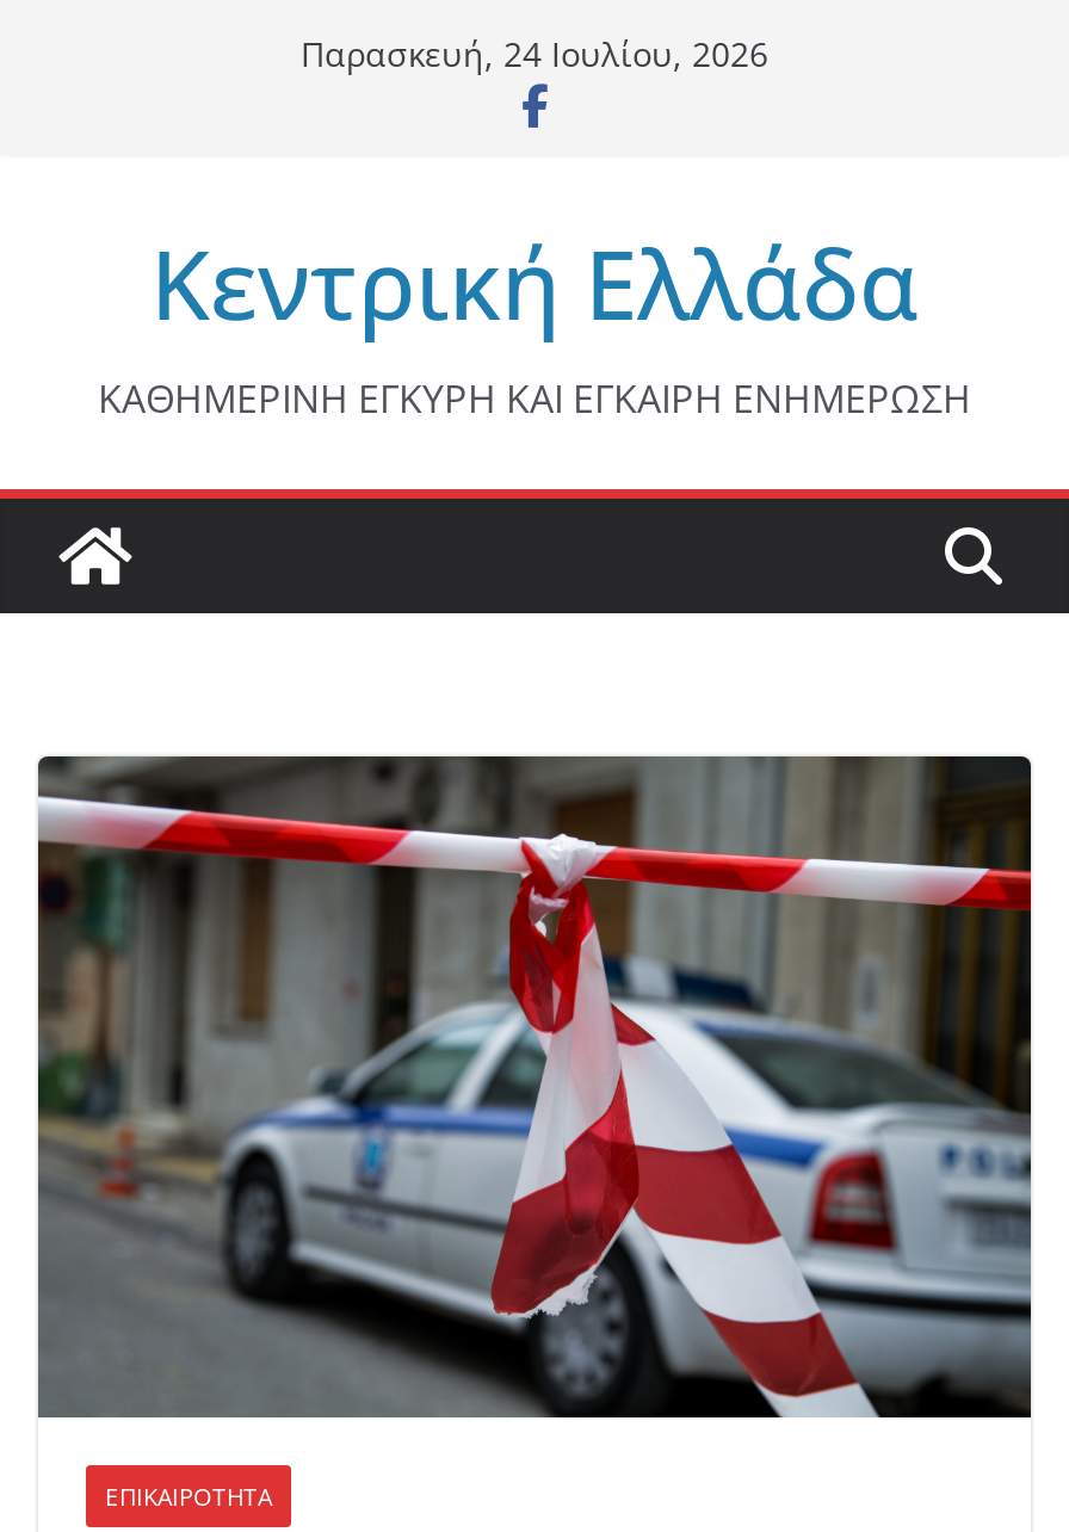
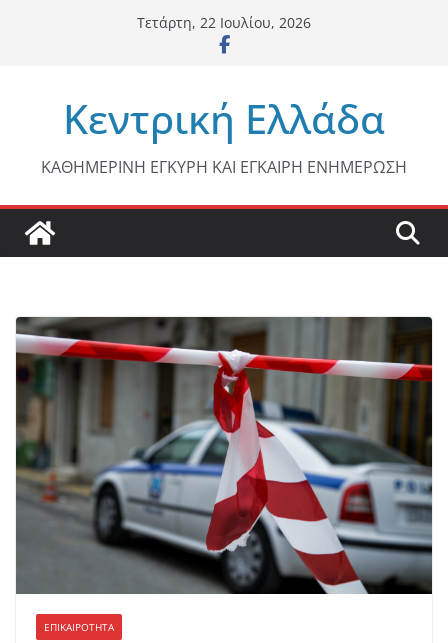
- Παρασκευή, 24 Ιουλίου, 2026
+ Τετάρτη, 22 Ιουλίου, 2026
